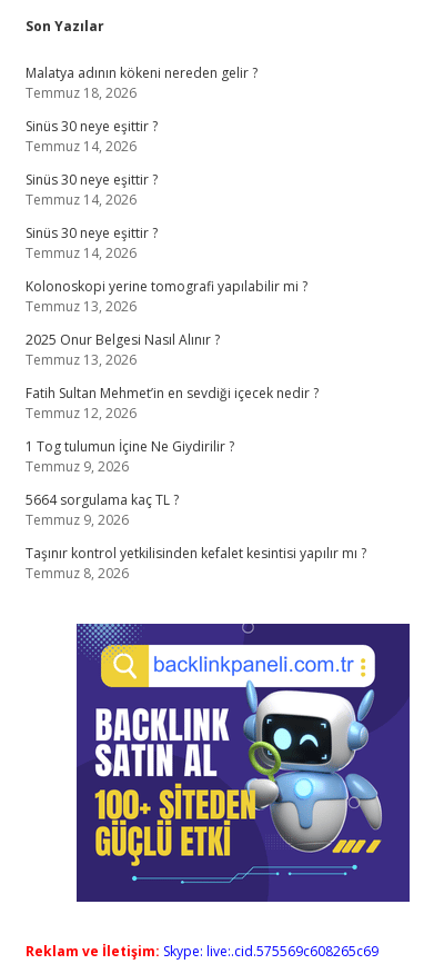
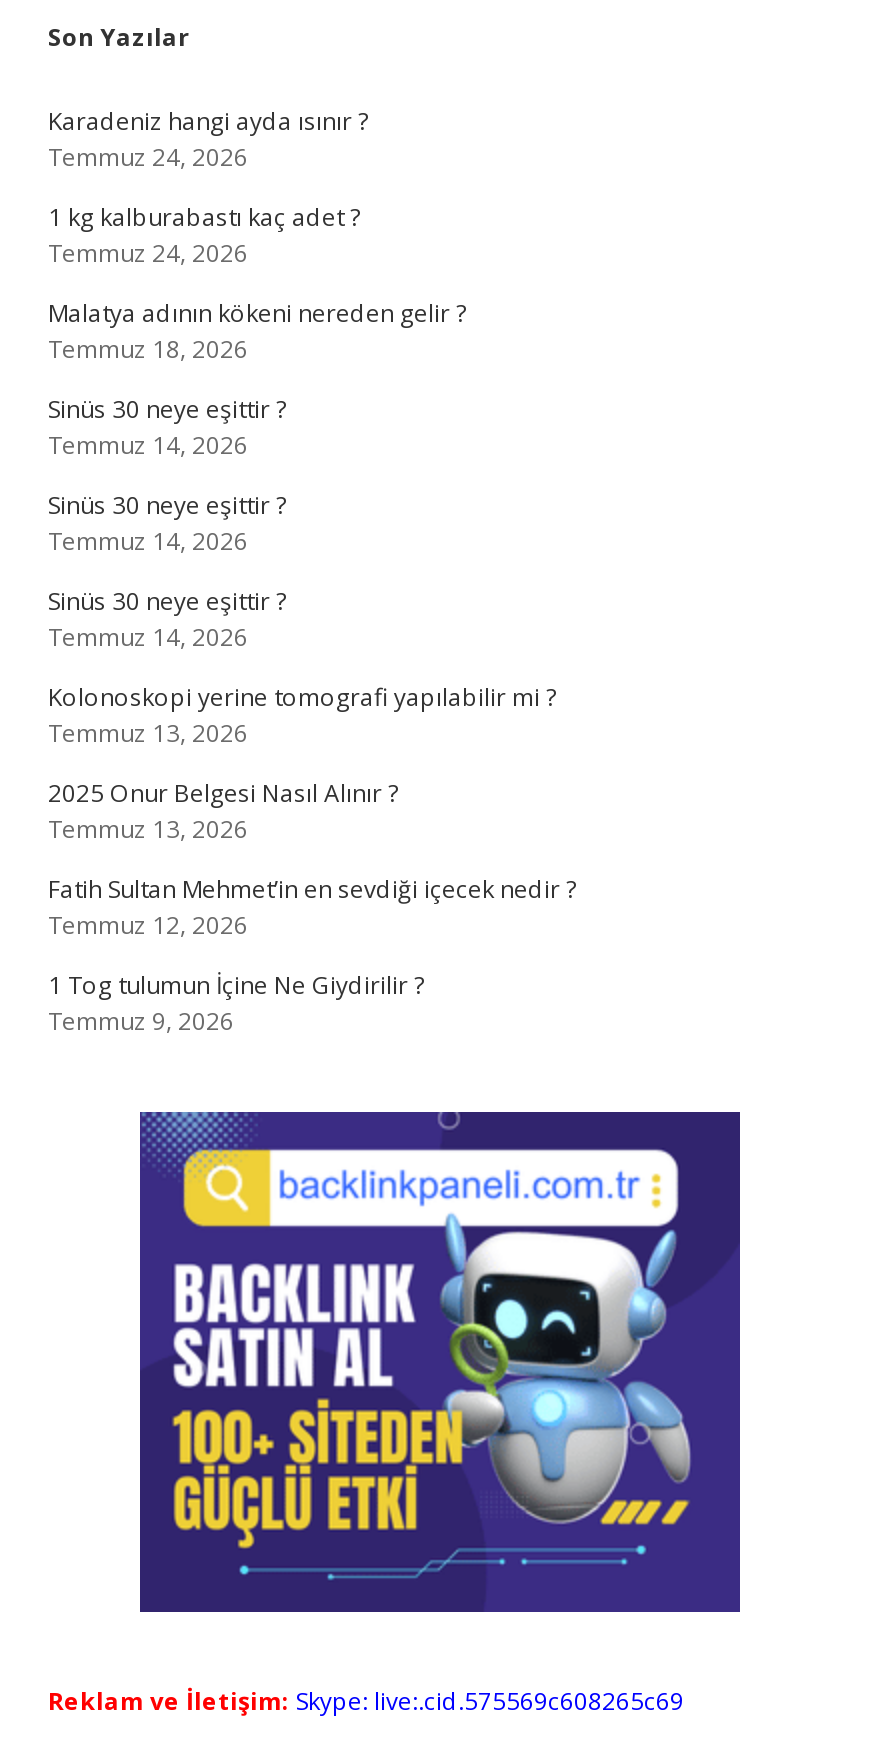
+ Karadeniz hangi ayda ısınır ?
+ Temmuz 24, 2026
+ 1 kg kalburabastı kaç adet ?
+ Temmuz 24, 2026

moved down: Malatya adının kökeni nereden gelir ? | Temmuz 18, 2026 | Sinüs 30 neye eşittir ? | ... | 1 Tog tulumun İçine Ne Giydirilir ? | Temmuz 9, 2026

- 5664 sorgulama kaç TL ?
- Temmuz 9, 2026
- Taşınır kontrol yetkilisinden kefalet kesintisi yapılır mı ?
- Temmuz 8, 2026
